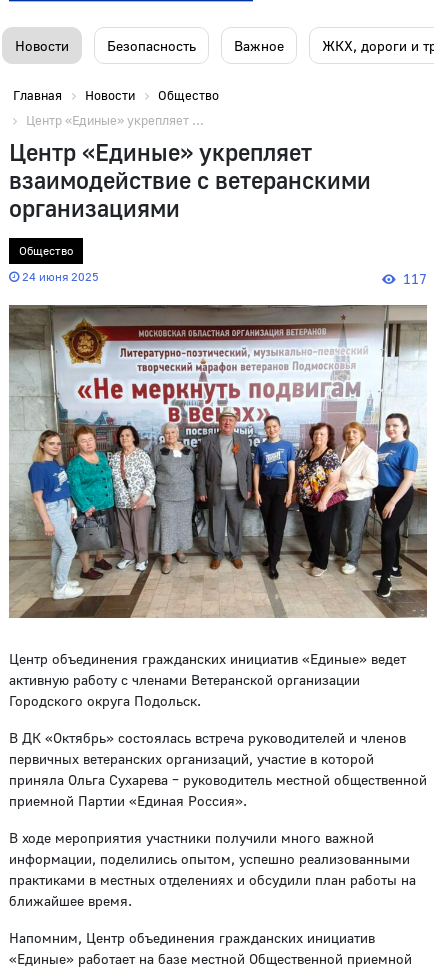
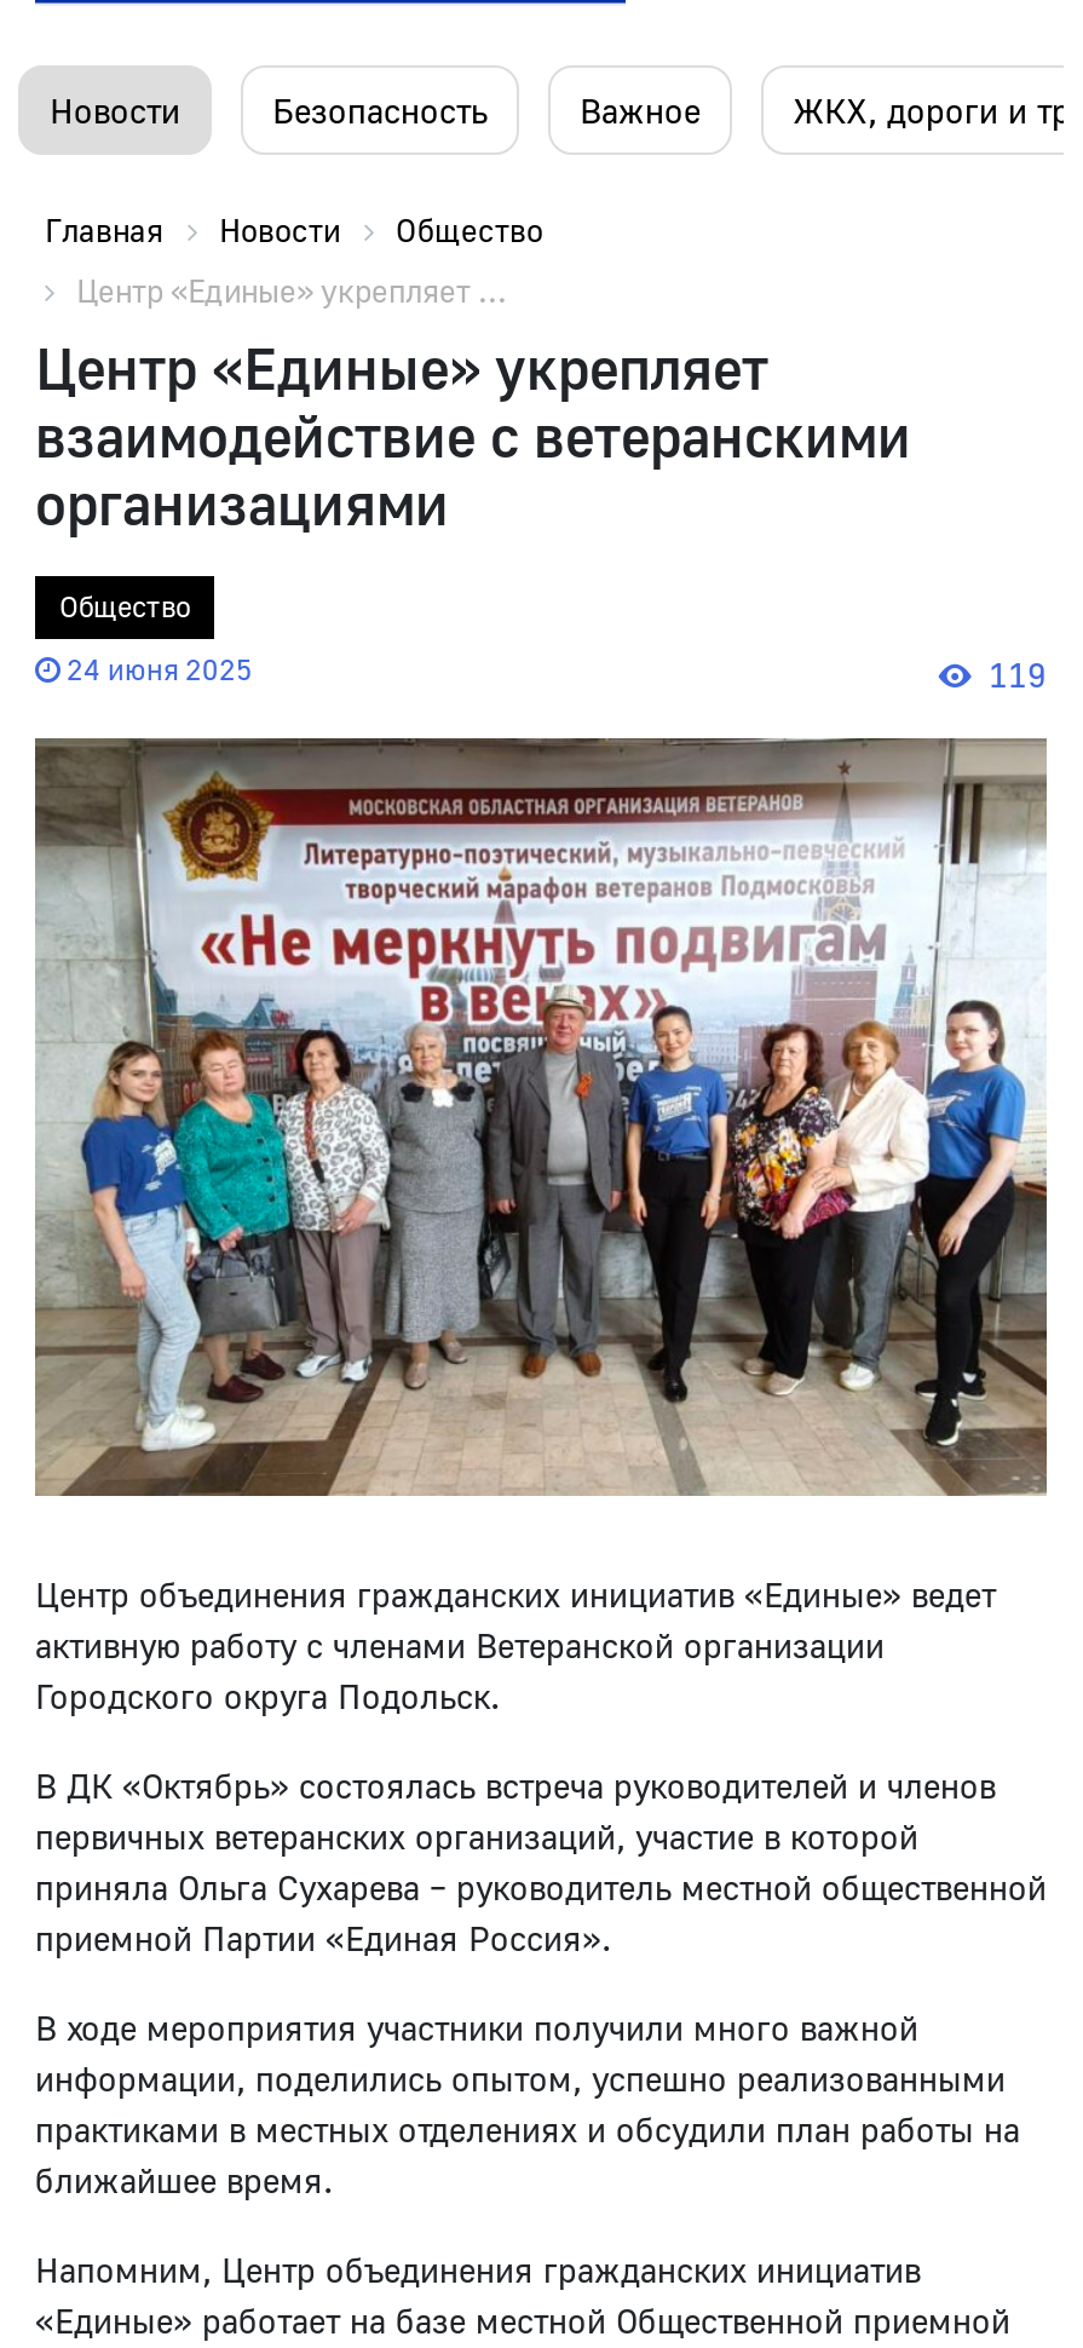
- 117
+ 119
